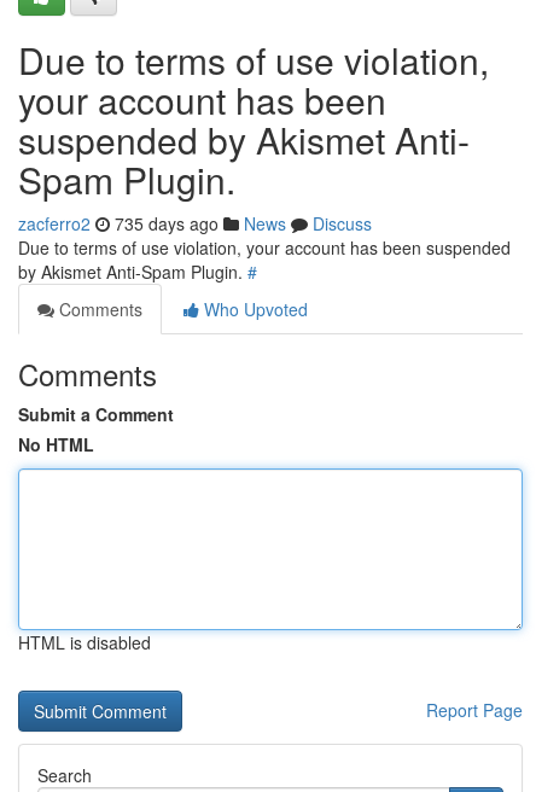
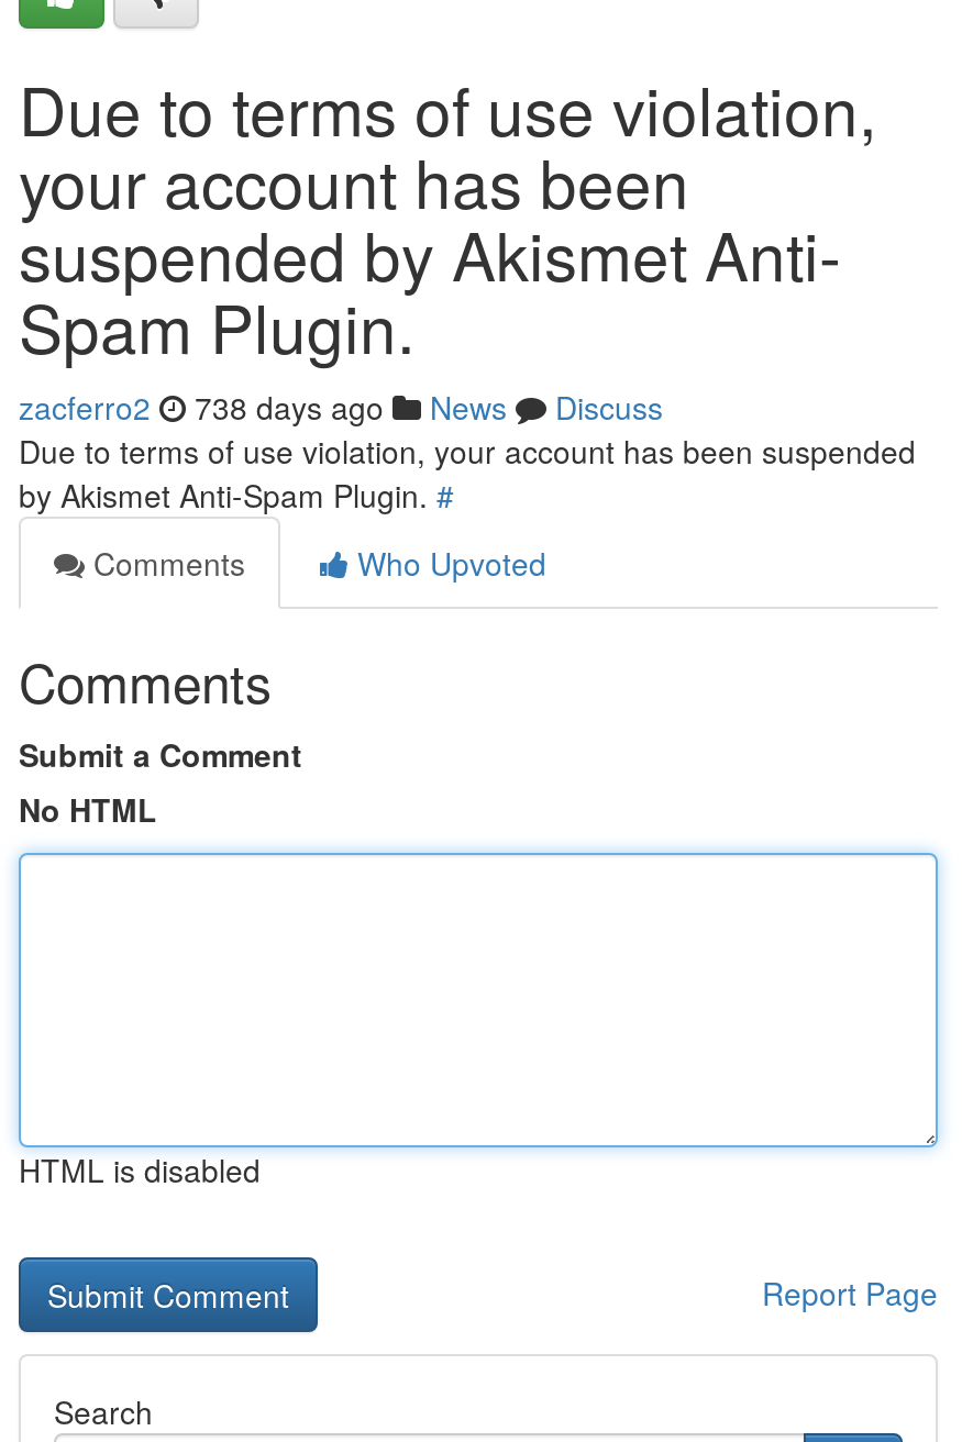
- zacferro2 735 days ago News Discuss
+ zacferro2 738 days ago News Discuss
